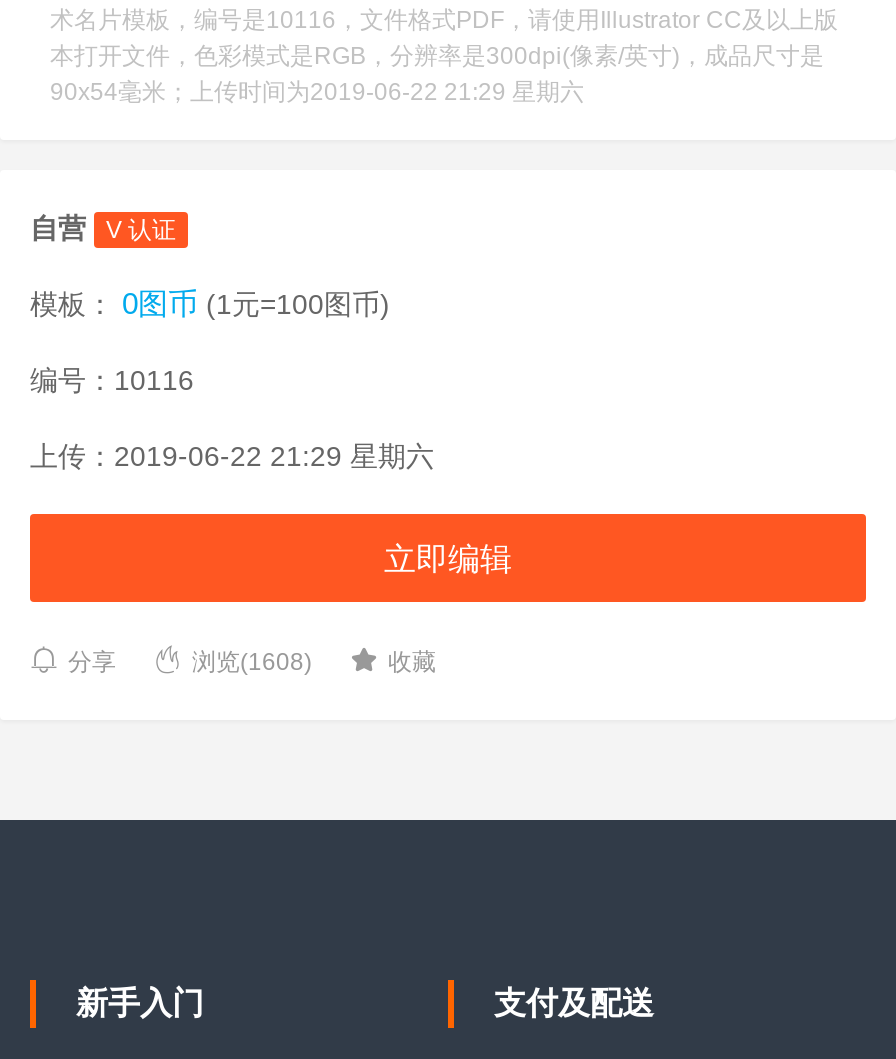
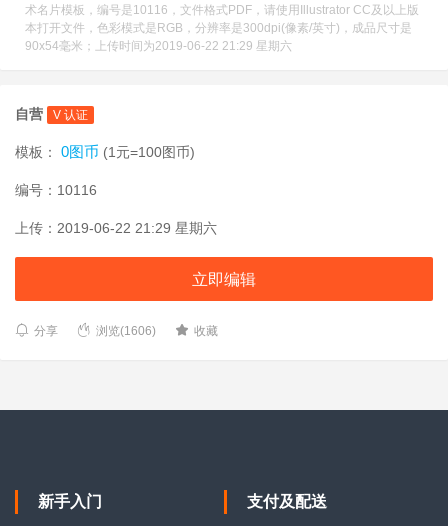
- 浏览(1608)
+ 浏览(1606)
